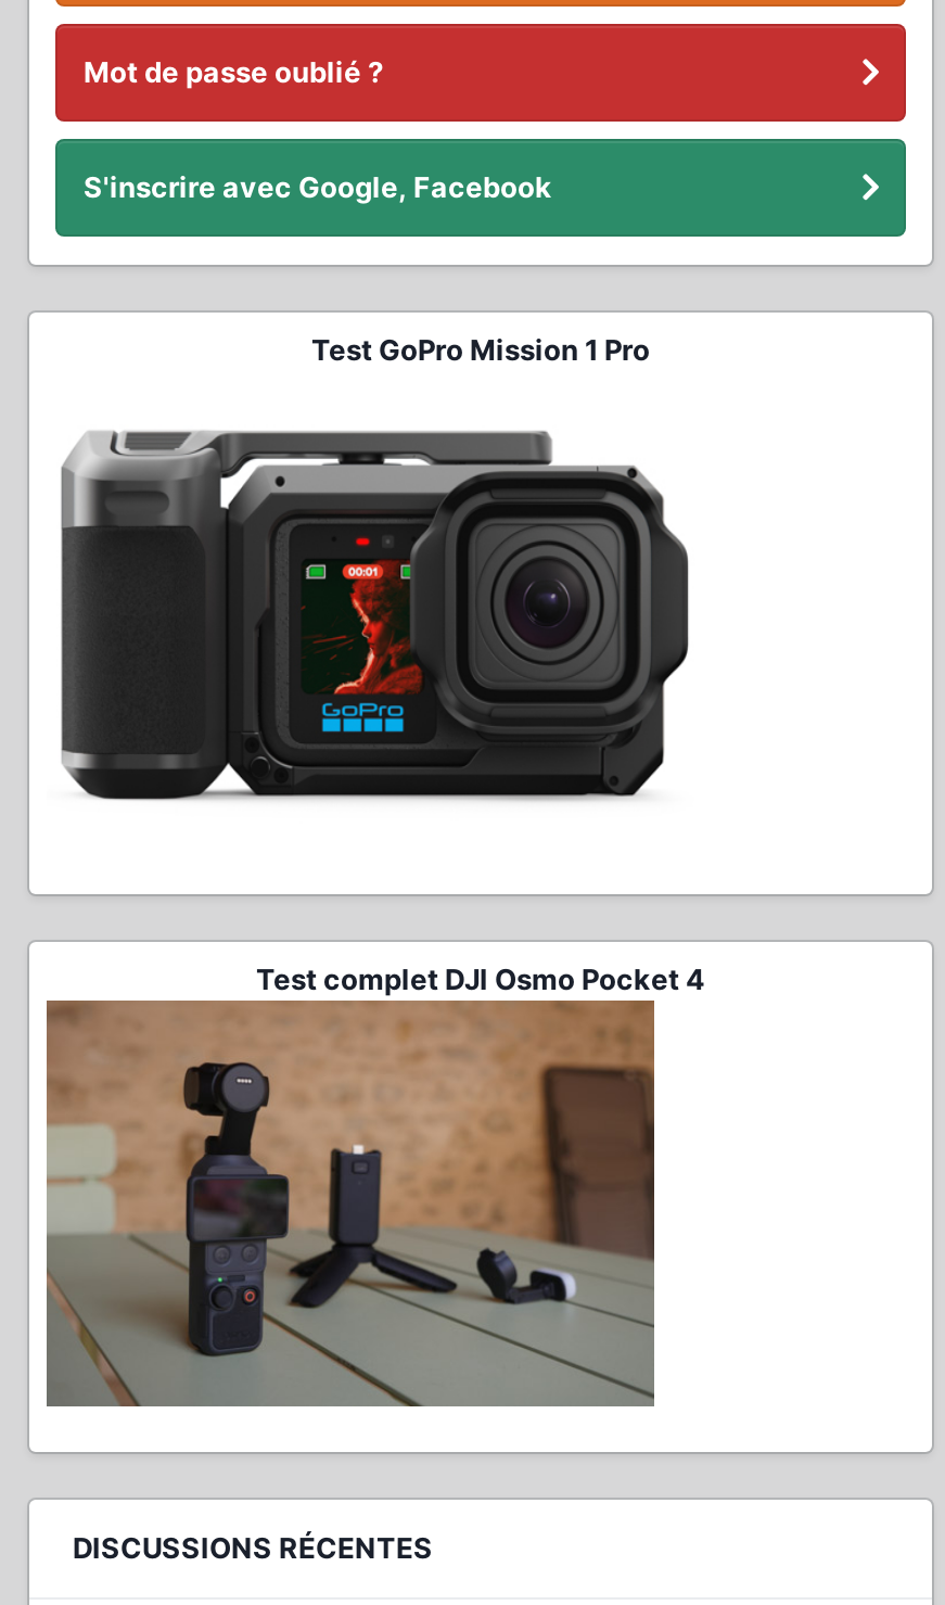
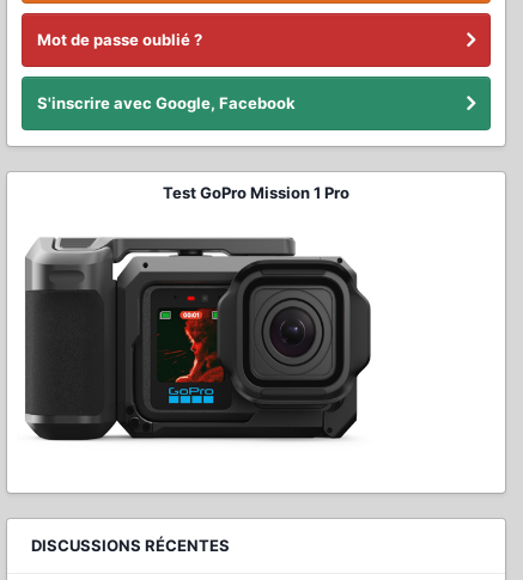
- [image]
- Test complet DJI Osmo Pocket 4
